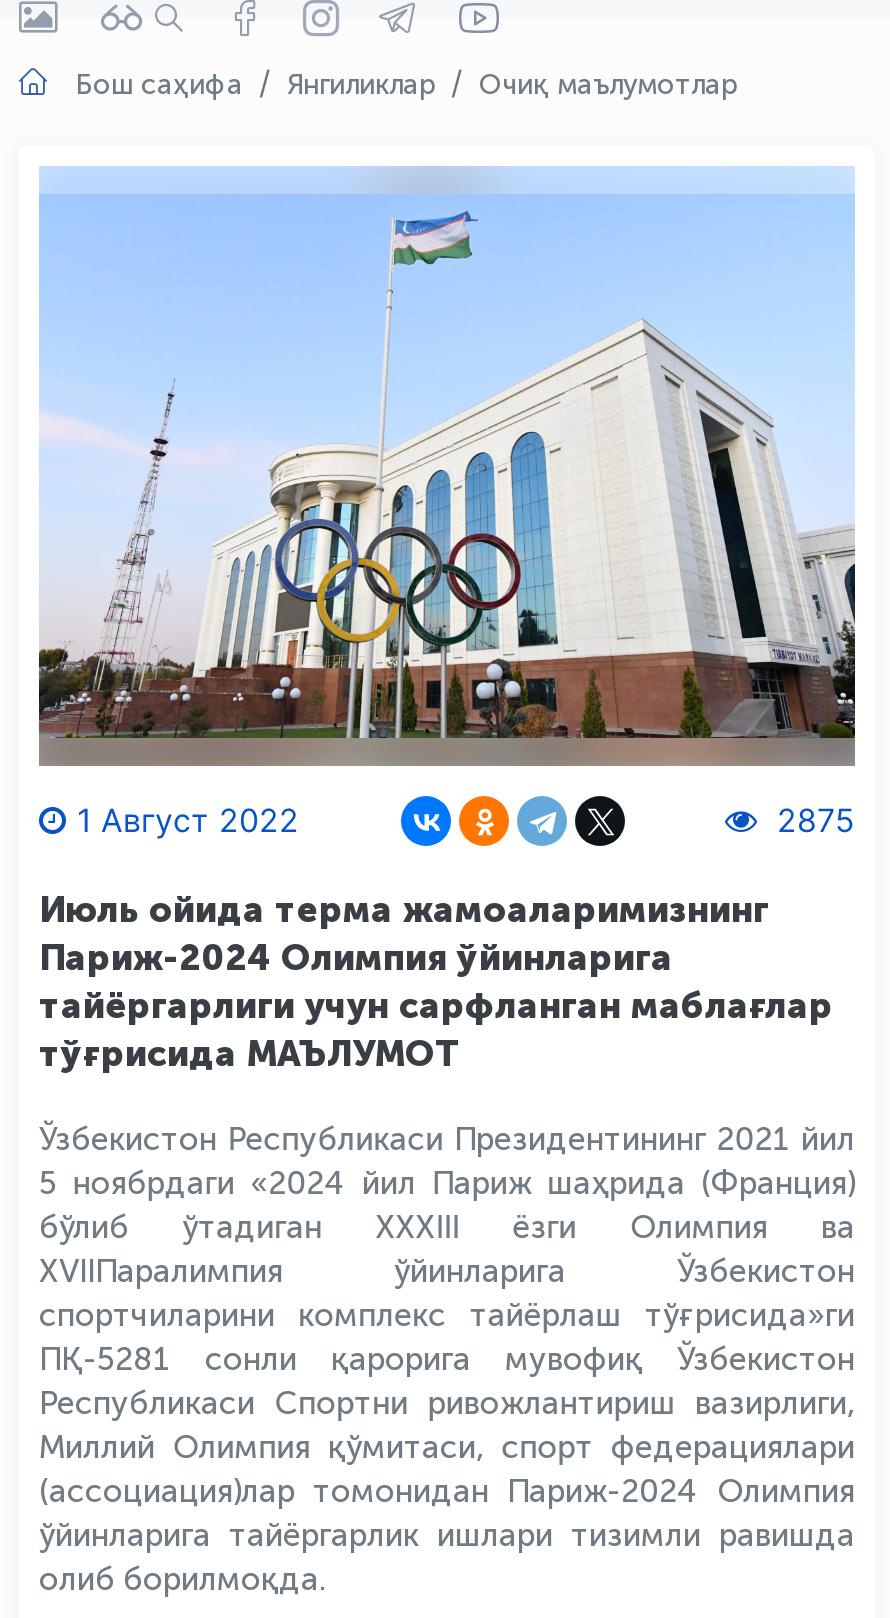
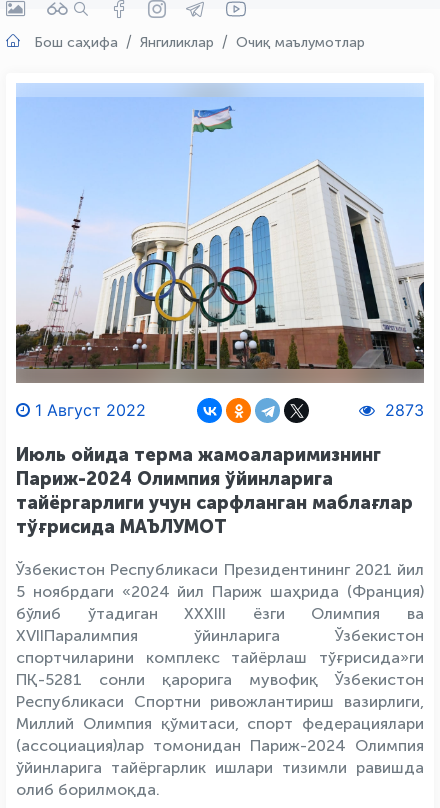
- 2875
+ 2873
